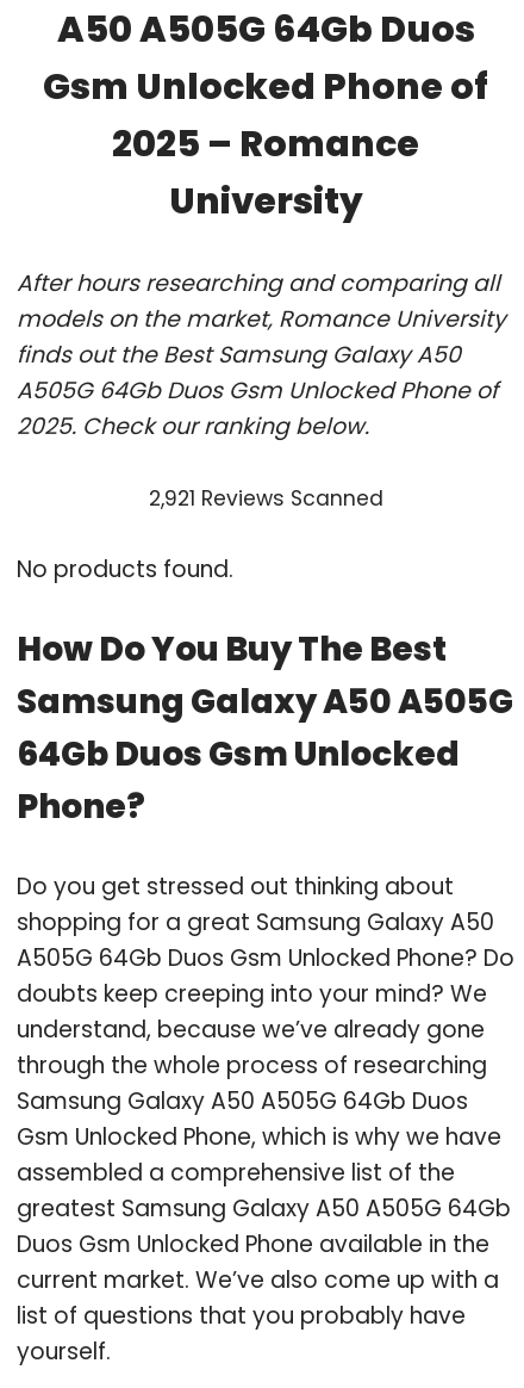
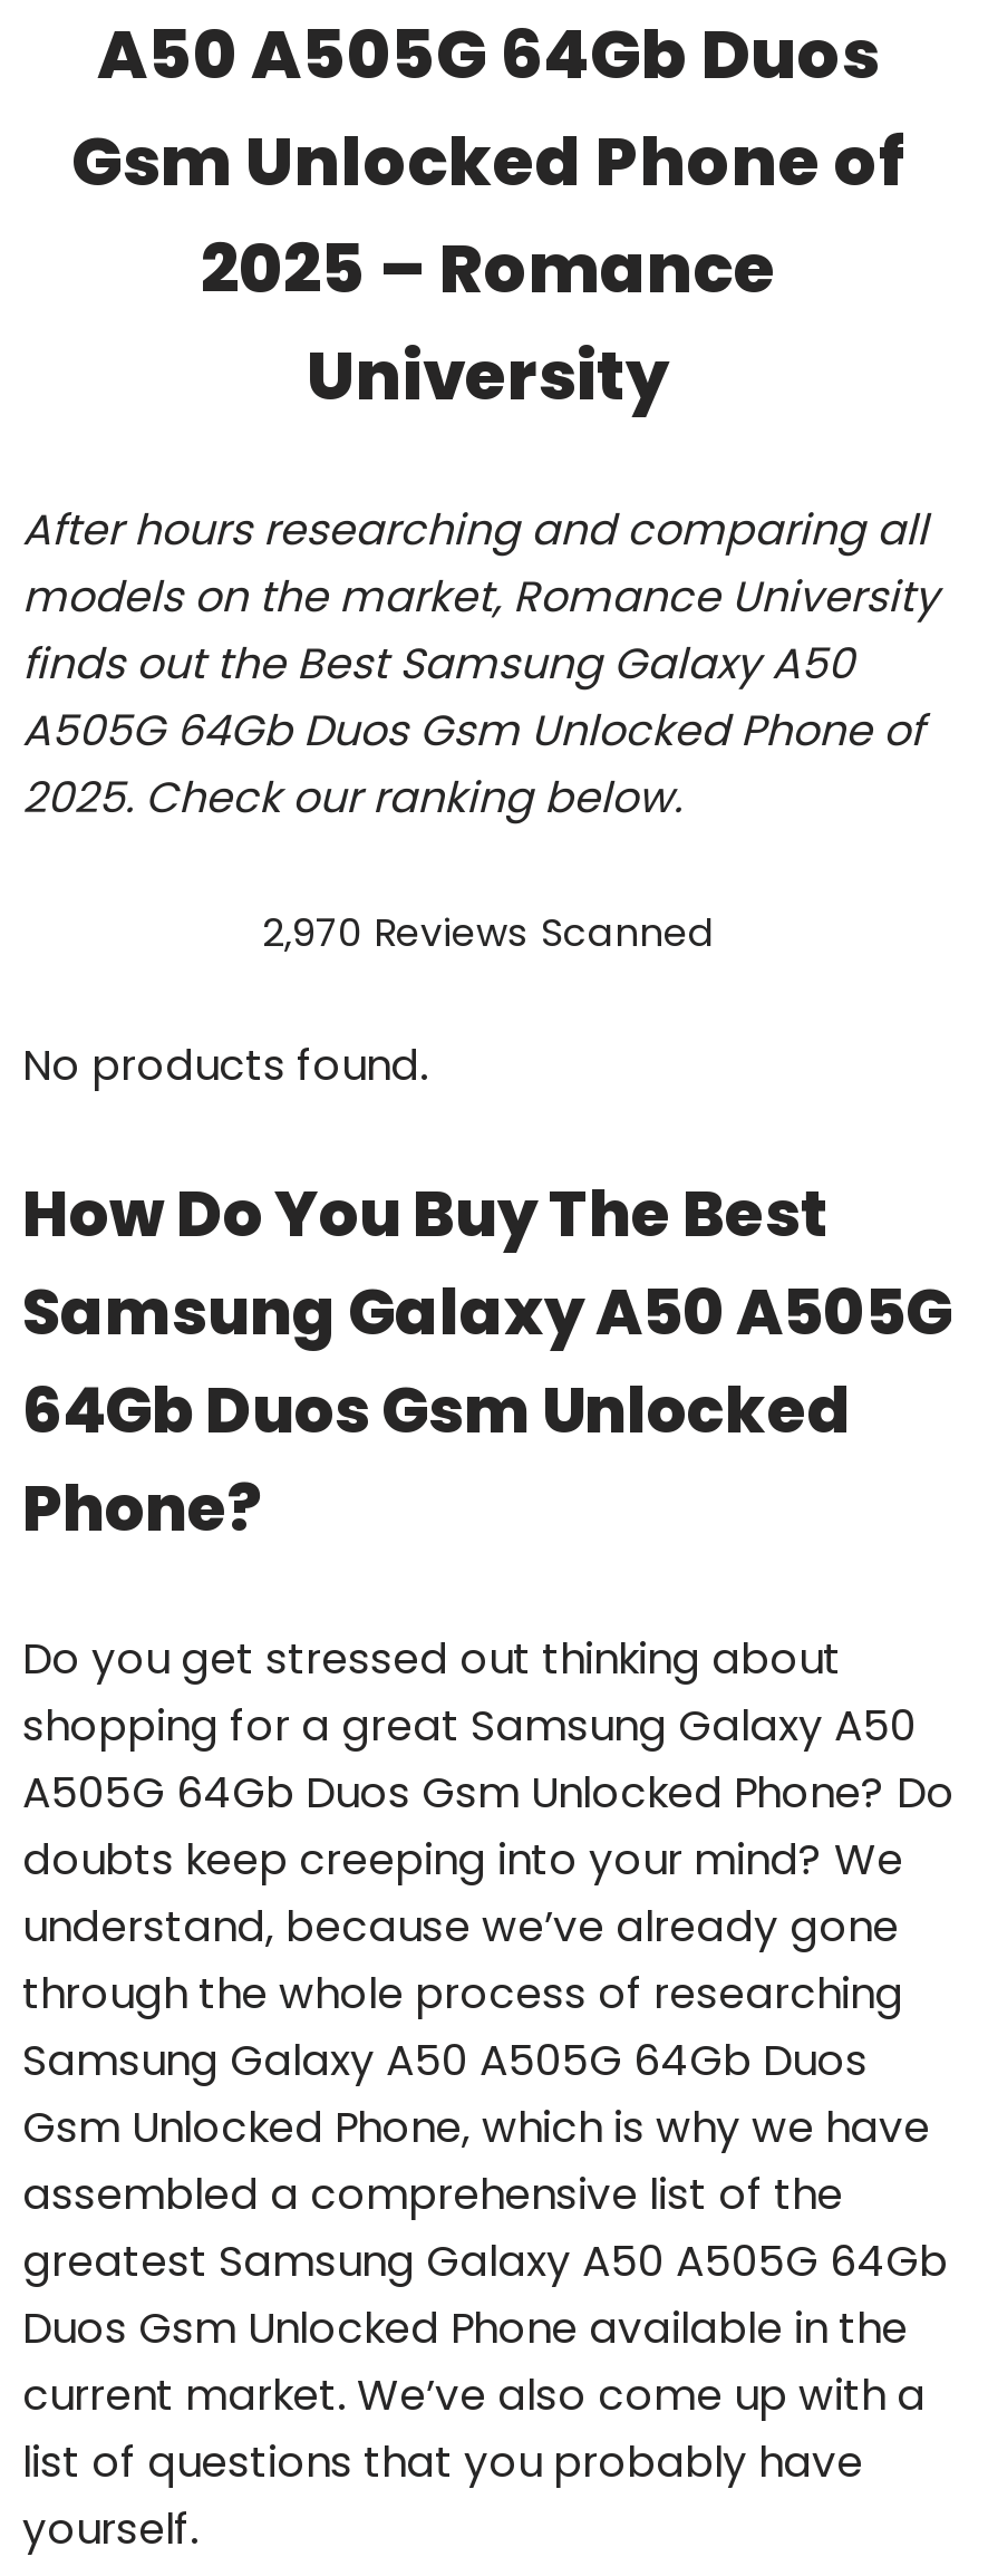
- 2,921 Reviews Scanned
+ 2,970 Reviews Scanned
